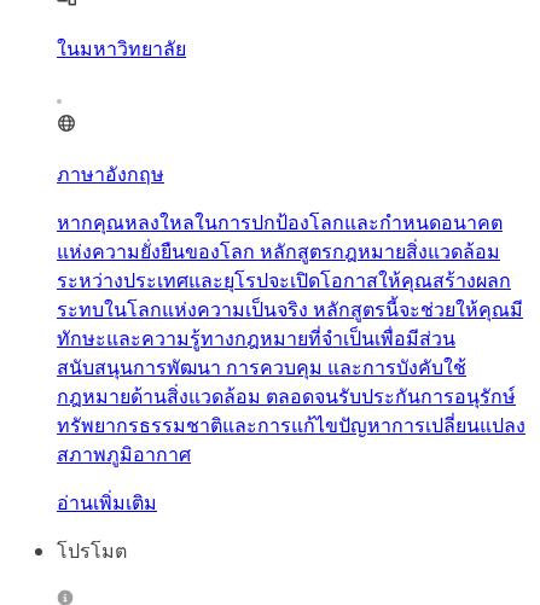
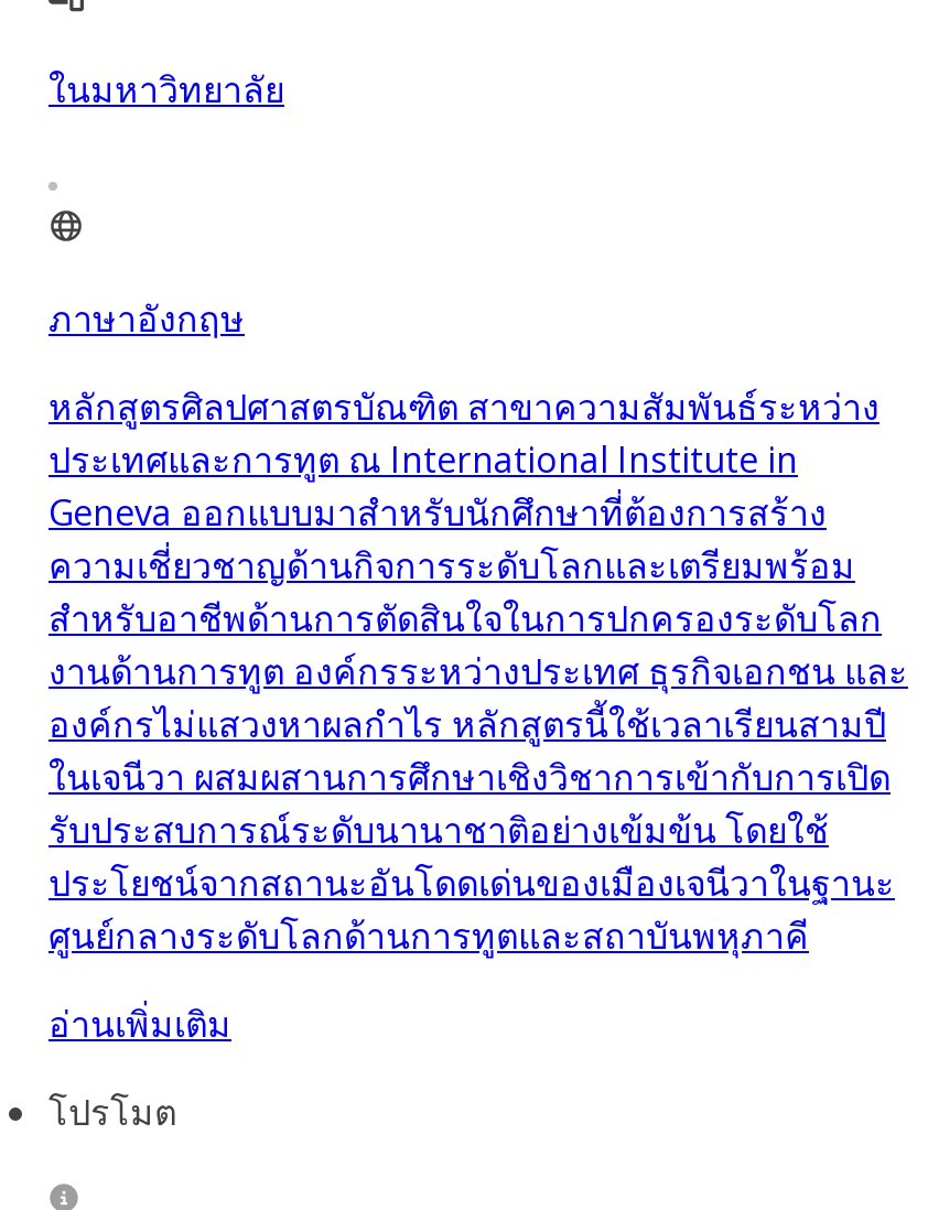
- หากคุณหลงใหลในการปกป้องโลกและกำหนดอนาคต
- แห่งความยั่งยืนของโลก หลักสูตรกฎหมายสิ่งแวดล้อม
- ระหว่างประเทศและยุโรปจะเปิดโอกาสให้คุณสร้างผลก
- ระทบในโลกแห่งความเป็นจริง หลักสูตรนี้จะช่วยให้คุณมี
- ทักษะและความรู้ทางกฎหมายที่จำเป็นเพื่อมีส่วน
- สนับสนุนการพัฒนา การควบคุม และการบังคับใช้
- กฎหมายด้านสิ่งแวดล้อม ตลอดจนรับประกันการอนุรักษ์
- ทรัพยากรธรรมชาติและการแก้ไขปัญหาการเปลี่ยนแปลง
- สภาพภูมิอากาศ
+ หลักสูตรศิลปศาสตรบัณฑิต สาขาความสัมพันธ์ระหว่าง
+ ประเทศและการทูต ณ International Institute in
+ Geneva ออกแบบมาสำหรับนักศึกษาที่ต้องการสร้าง
+ ความเชี่ยวชาญด้านกิจการระดับโลกและเตรียมพร้อม
+ สำหรับอาชีพด้านการตัดสินใจในการปกครองระดับโลก
+ งานด้านการทูต องค์กรระหว่างประเทศ ธุรกิจเอกชน และ
+ องค์กรไม่แสวงหาผลกำไร หลักสูตรนี้ใช้เวลาเรียนสามปี
+ ในเจนีวา ผสมผสานการศึกษาเชิงวิชาการเข้ากับการเปิด
+ รับประสบการณ์ระดับนานาชาติอย่างเข้มข้น โดยใช้
+ ประโยชน์จากสถานะอันโดดเด่นของเมืองเจนีวาในฐานะ
+ ศูนย์กลางระดับโลกด้านการทูตและสถาบันพหุภาคี
